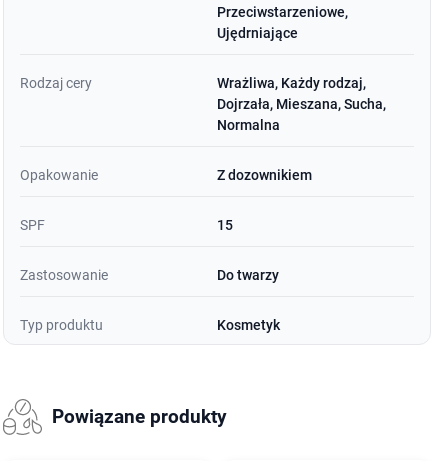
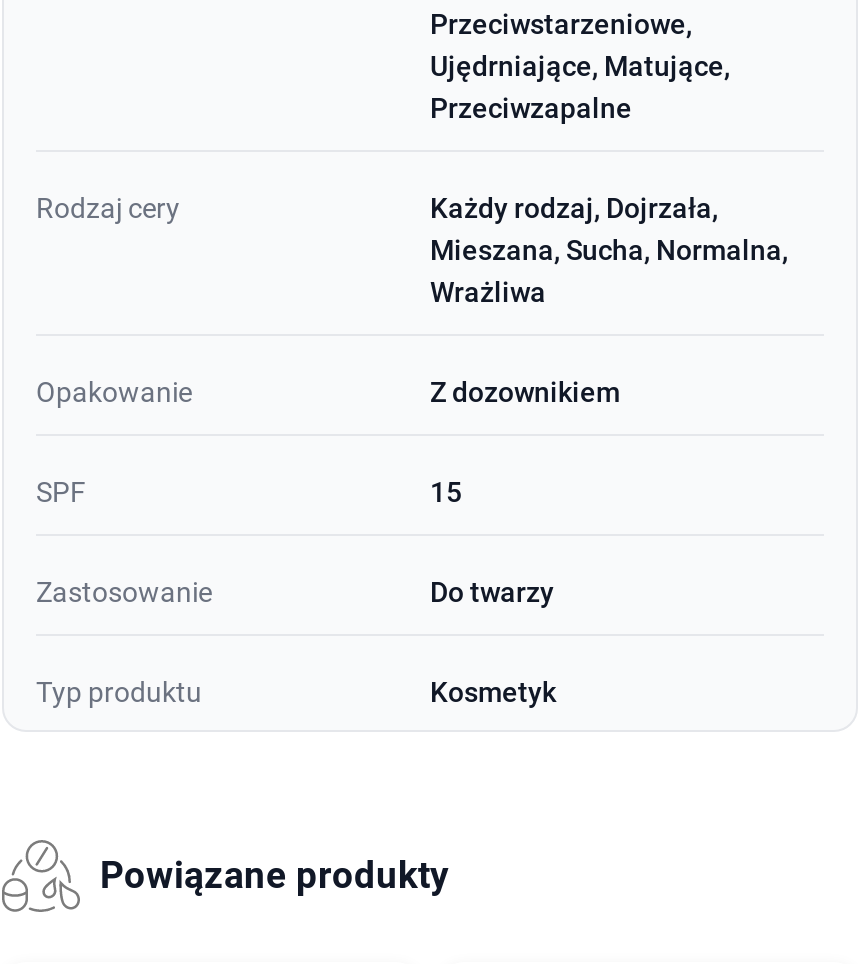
- Ujędrniające
+ Ujędrniające, Matujące,
+ Przeciwzapalne

- Wrażliwa, Każdy rodzaj,
- Dojrzała, Mieszana, Sucha,
- Normalna
+ Każdy rodzaj, Dojrzała,
+ Mieszana, Sucha, Normalna,
+ Wrażliwa
